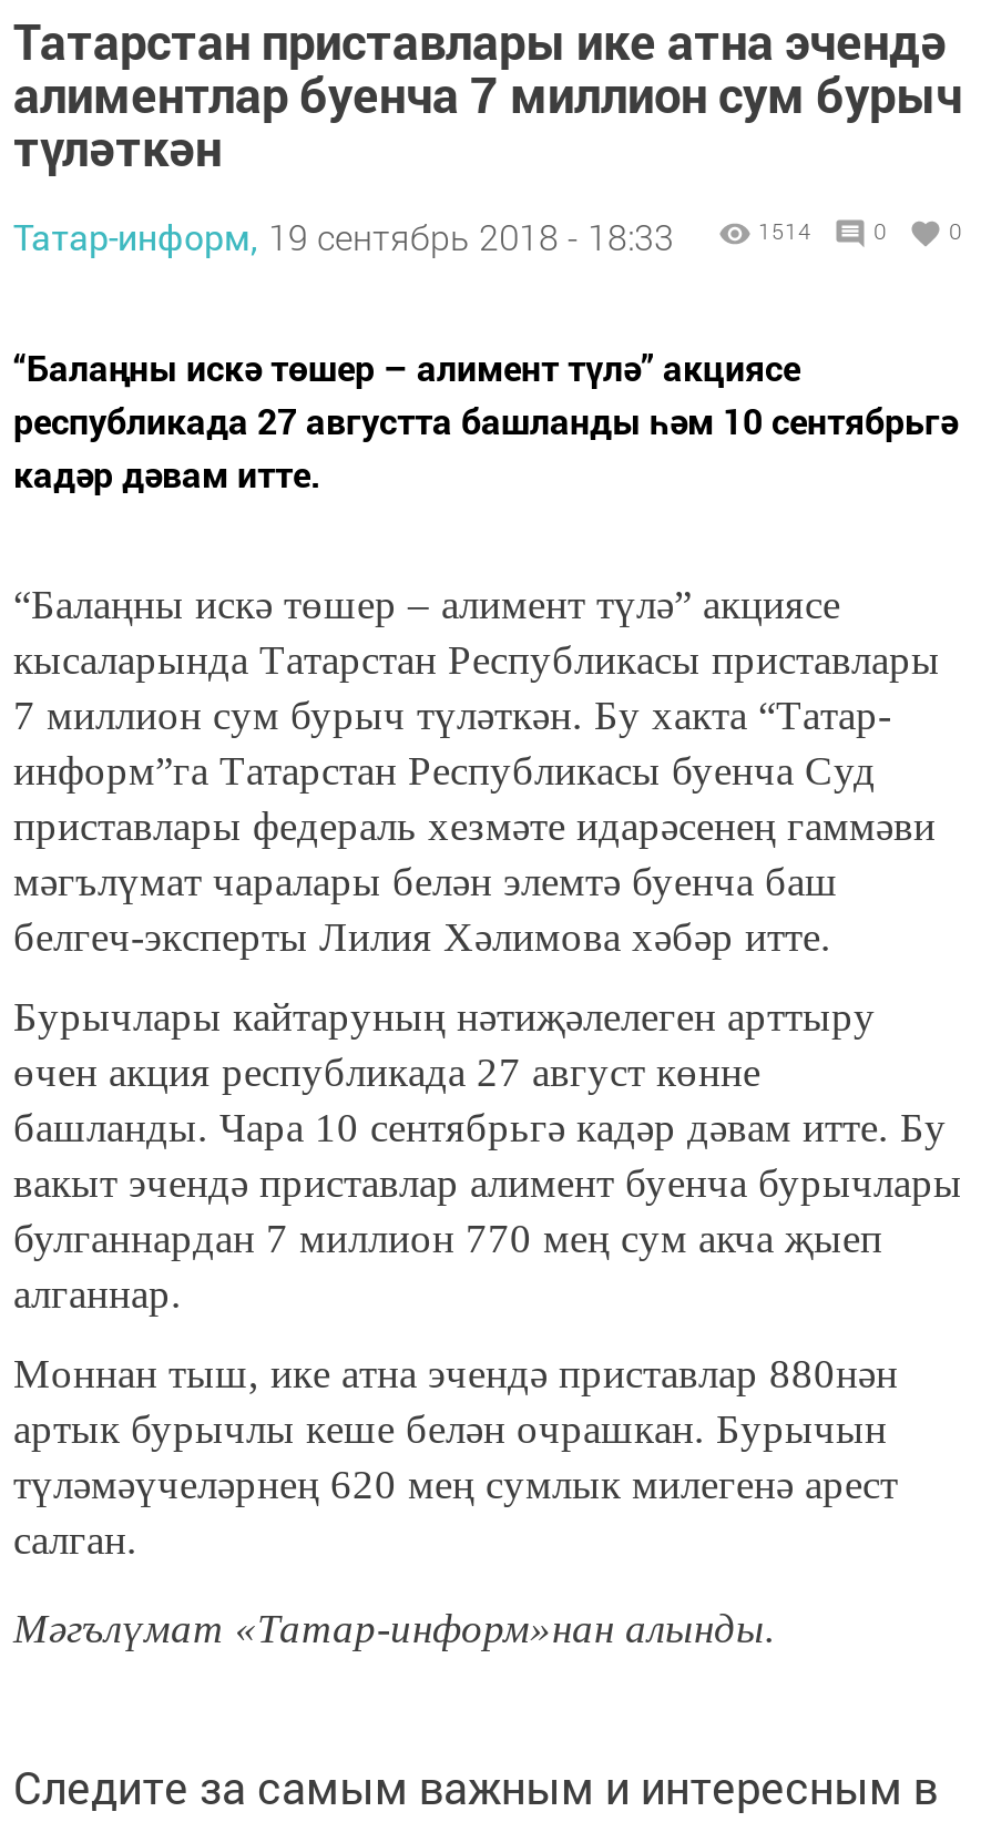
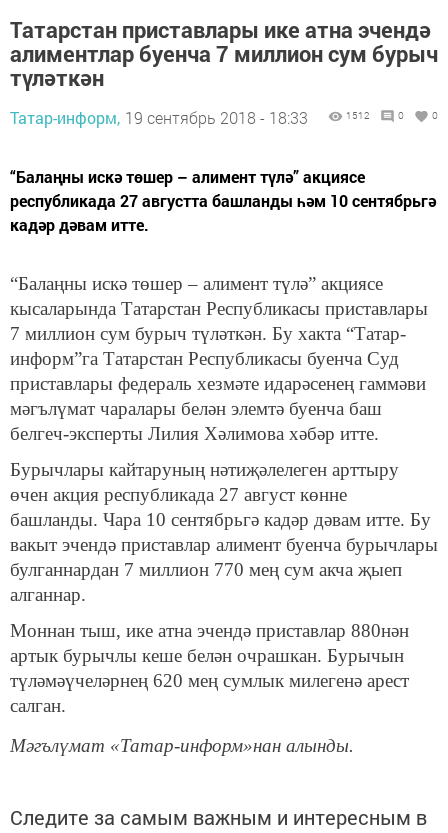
- 1514
+ 1512
